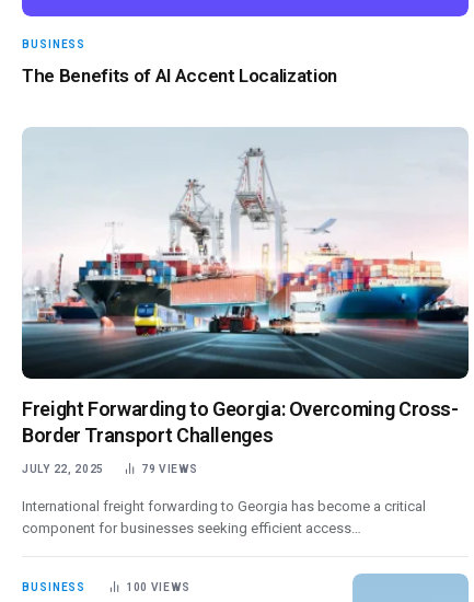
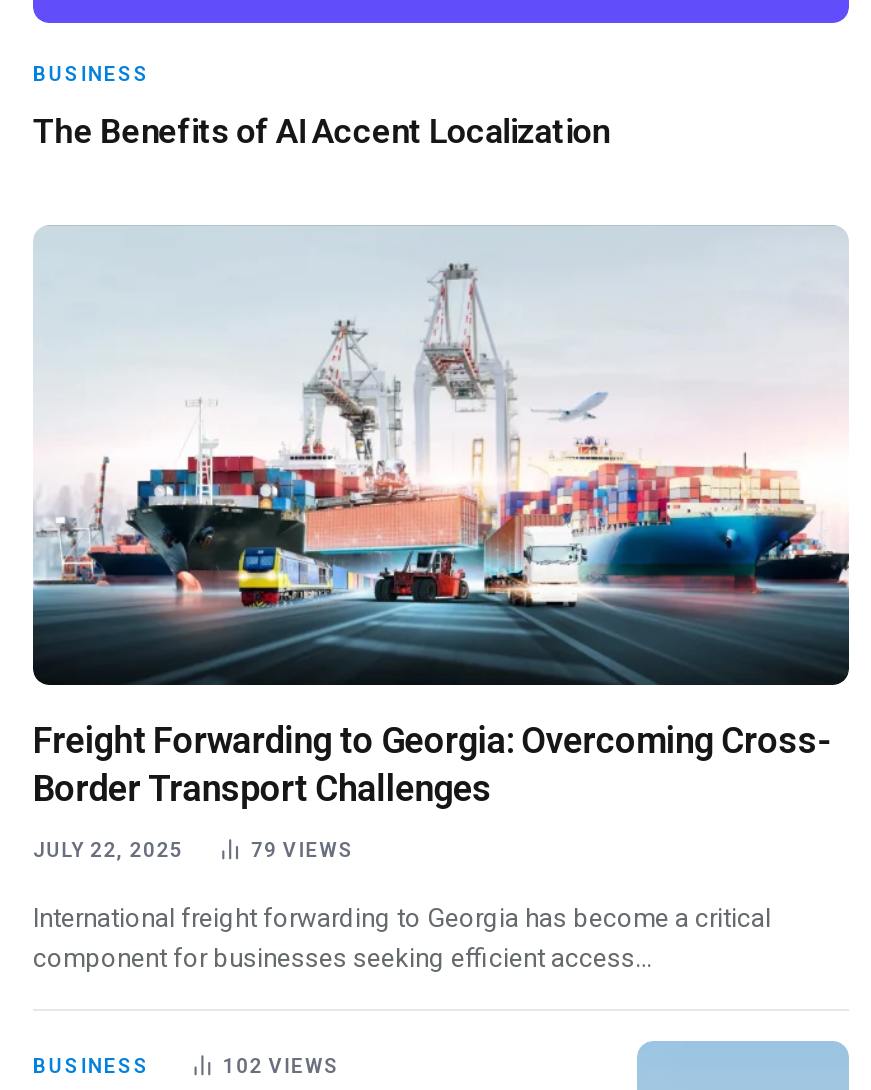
- 100 VIEWS
+ 102 VIEWS
